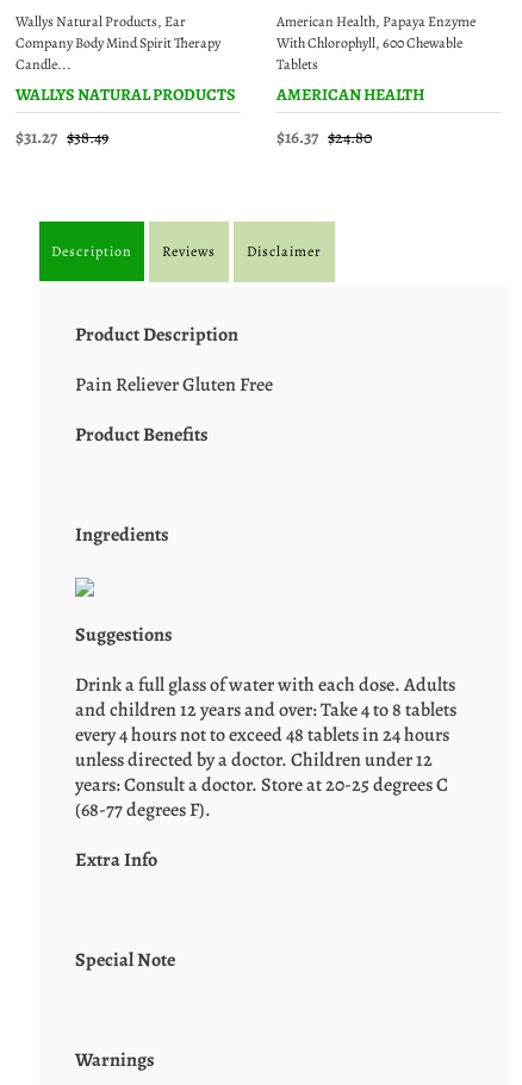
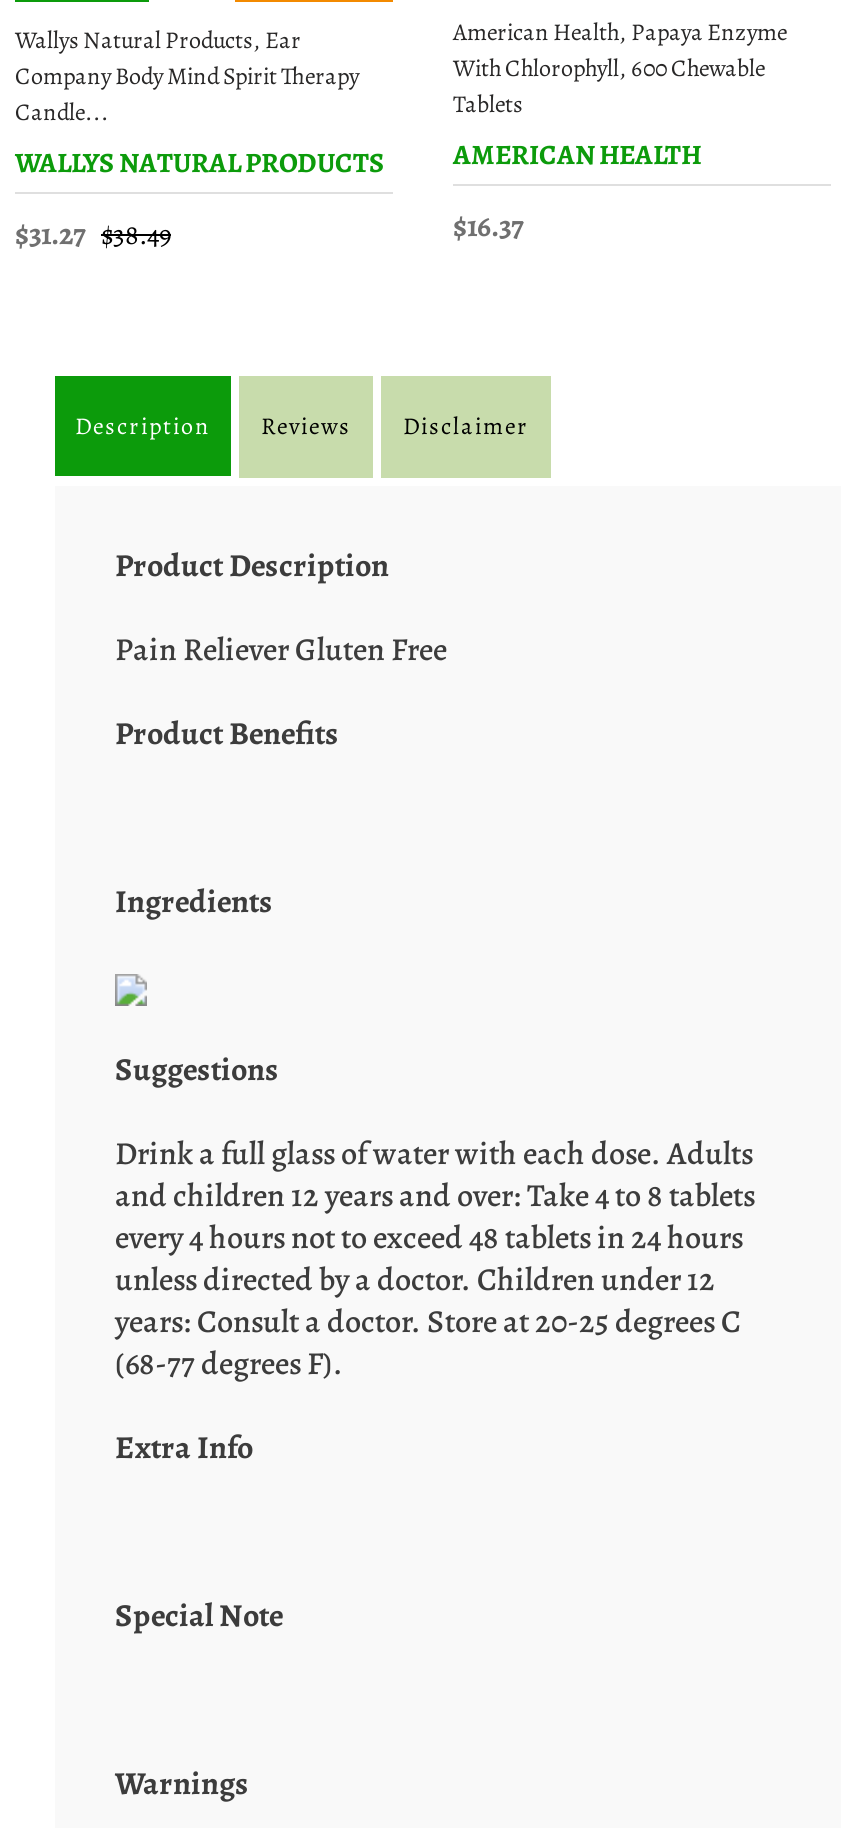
- $16.37 $24.80
+ $16.37
